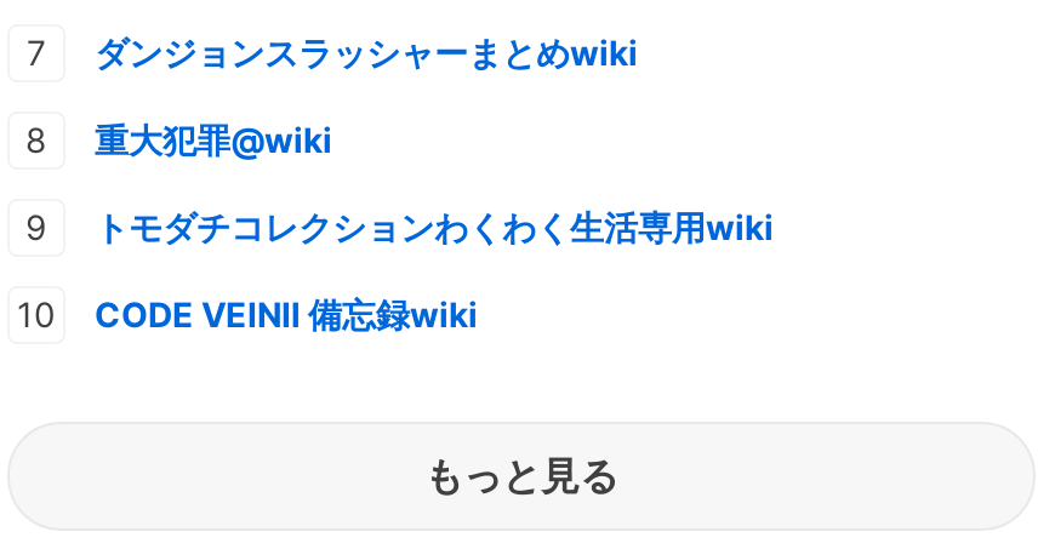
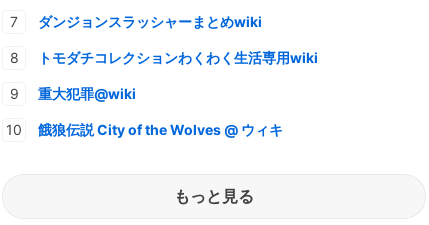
moved down: 重大犯罪@wiki

moved up: トモダチコレクションわくわく生活専用wiki

- CODE VEINⅡ 備忘録wiki
+ 餓狼伝説 City of the Wolves @ ウィキ
